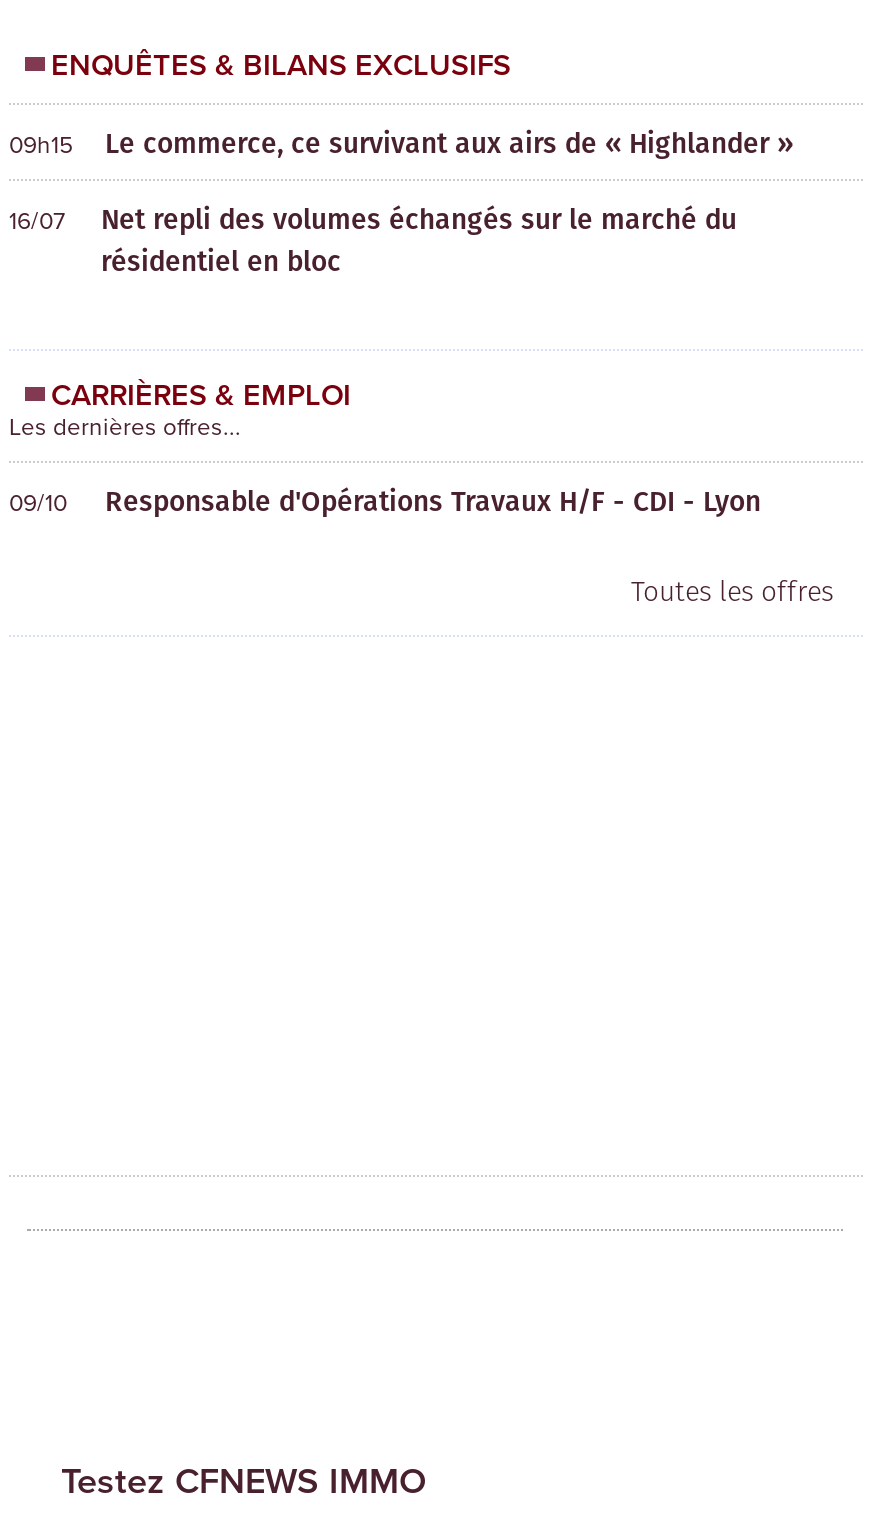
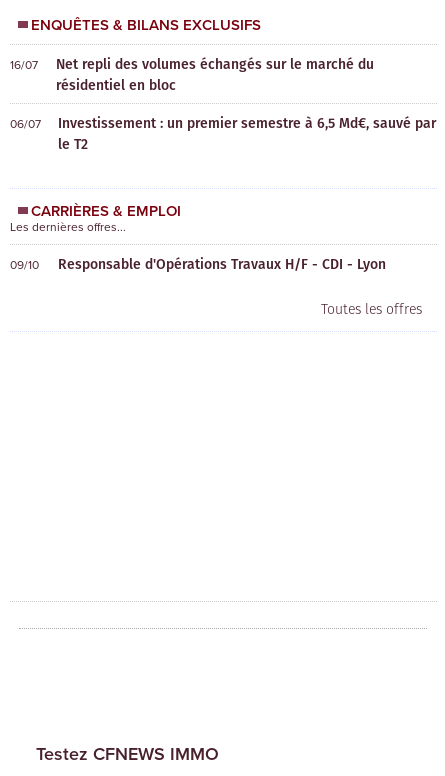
- 09h15
- Le commerce, ce survivant aux airs de « Highlander »

moved up: 16/07 | Net repli des volumes échangés sur le marché du | résidentiel en bloc

+ 06/07
+ Investissement : un premier semestre à 6,5 Md€, sauvé par
+ le T2
